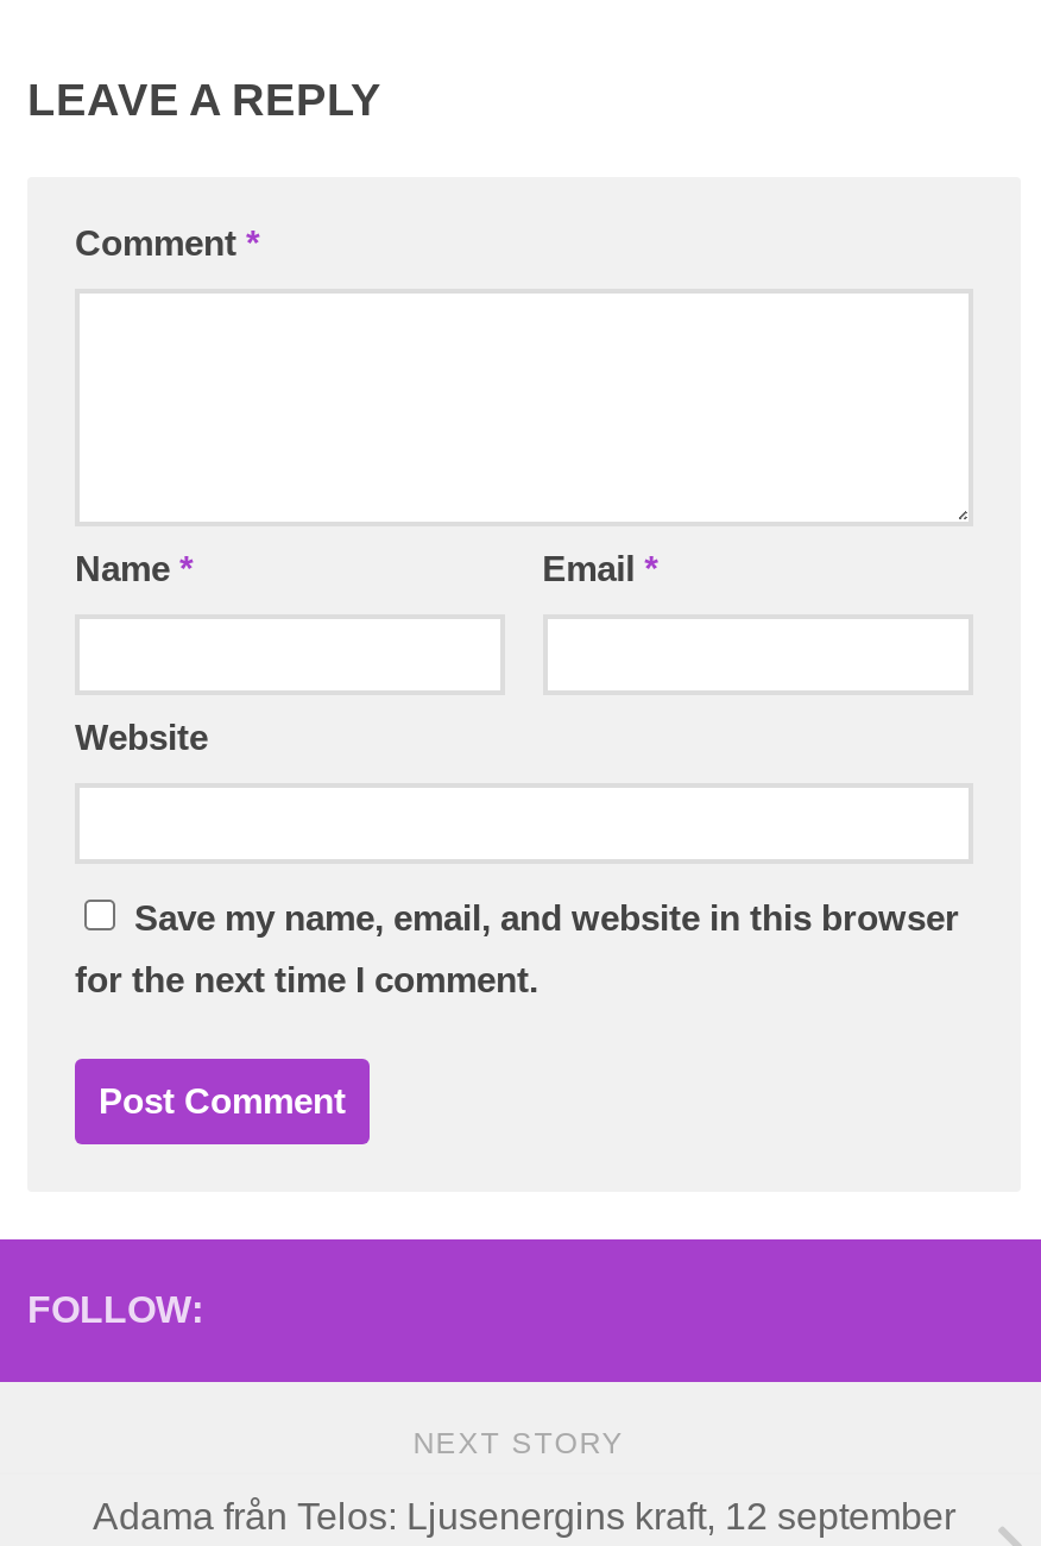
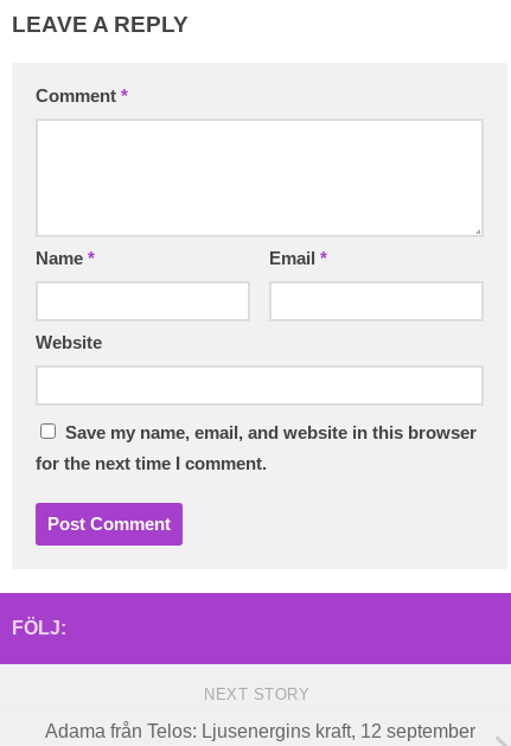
- FOLLOW:
+ FÖLJ:
